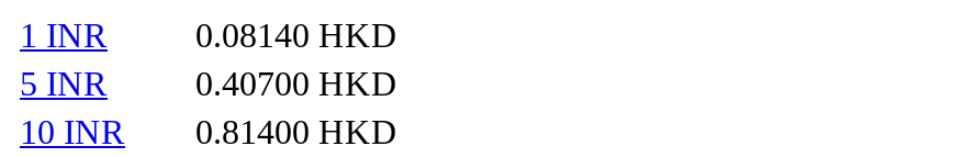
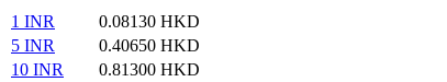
- 0.08140 HKD
+ 0.08130 HKD

- 0.40700 HKD
+ 0.40650 HKD

- 10 INR 0.81400 HKD
+ 10 INR 0.81300 HKD
